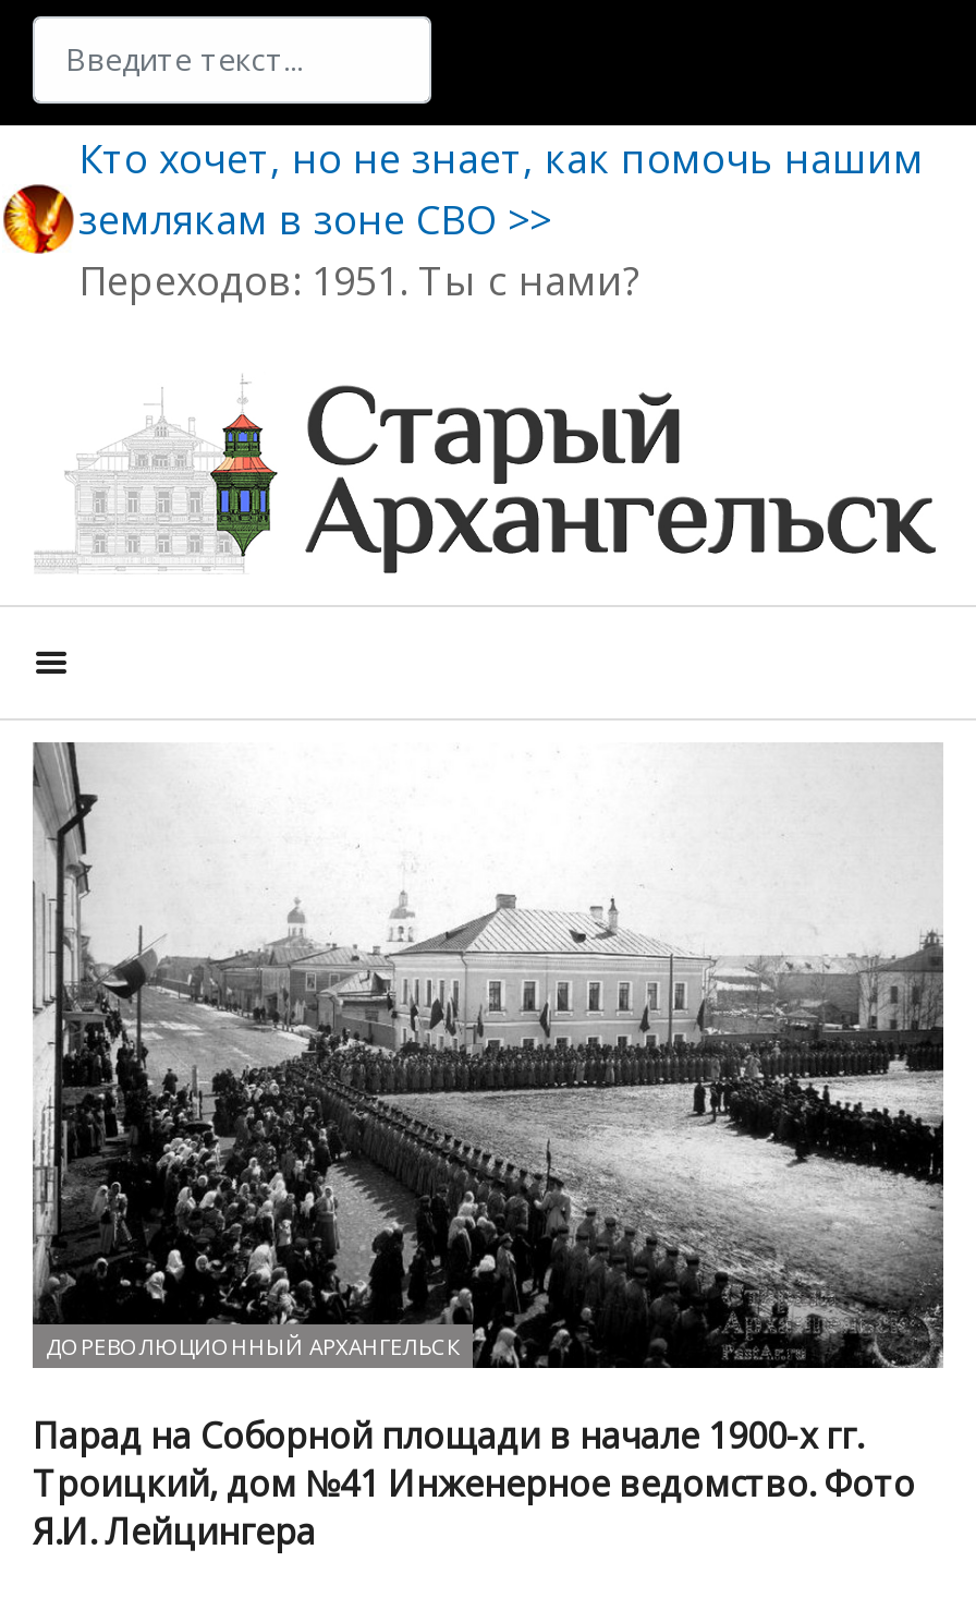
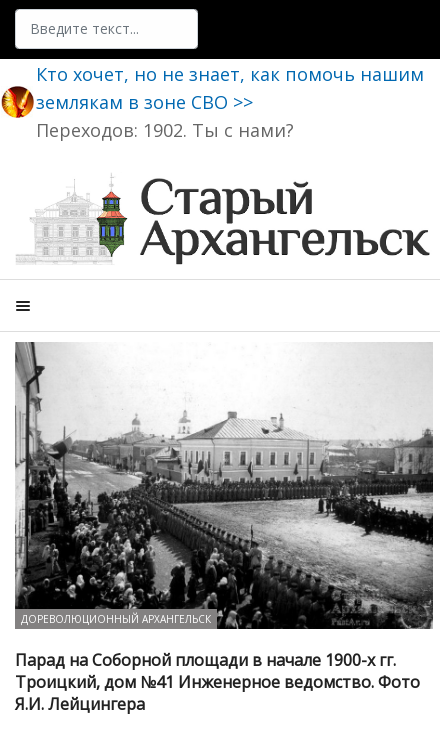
- Переходов: 1951. Ты с нами?
+ Переходов: 1902. Ты с нами?
